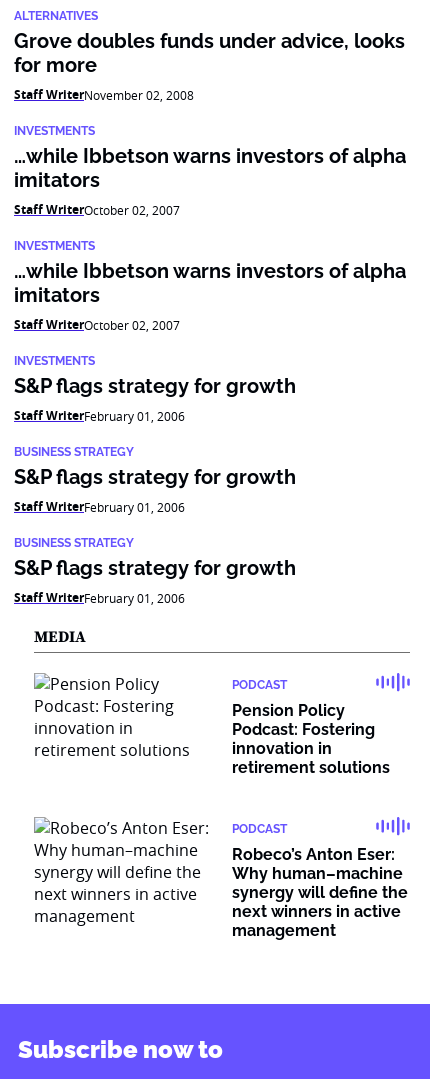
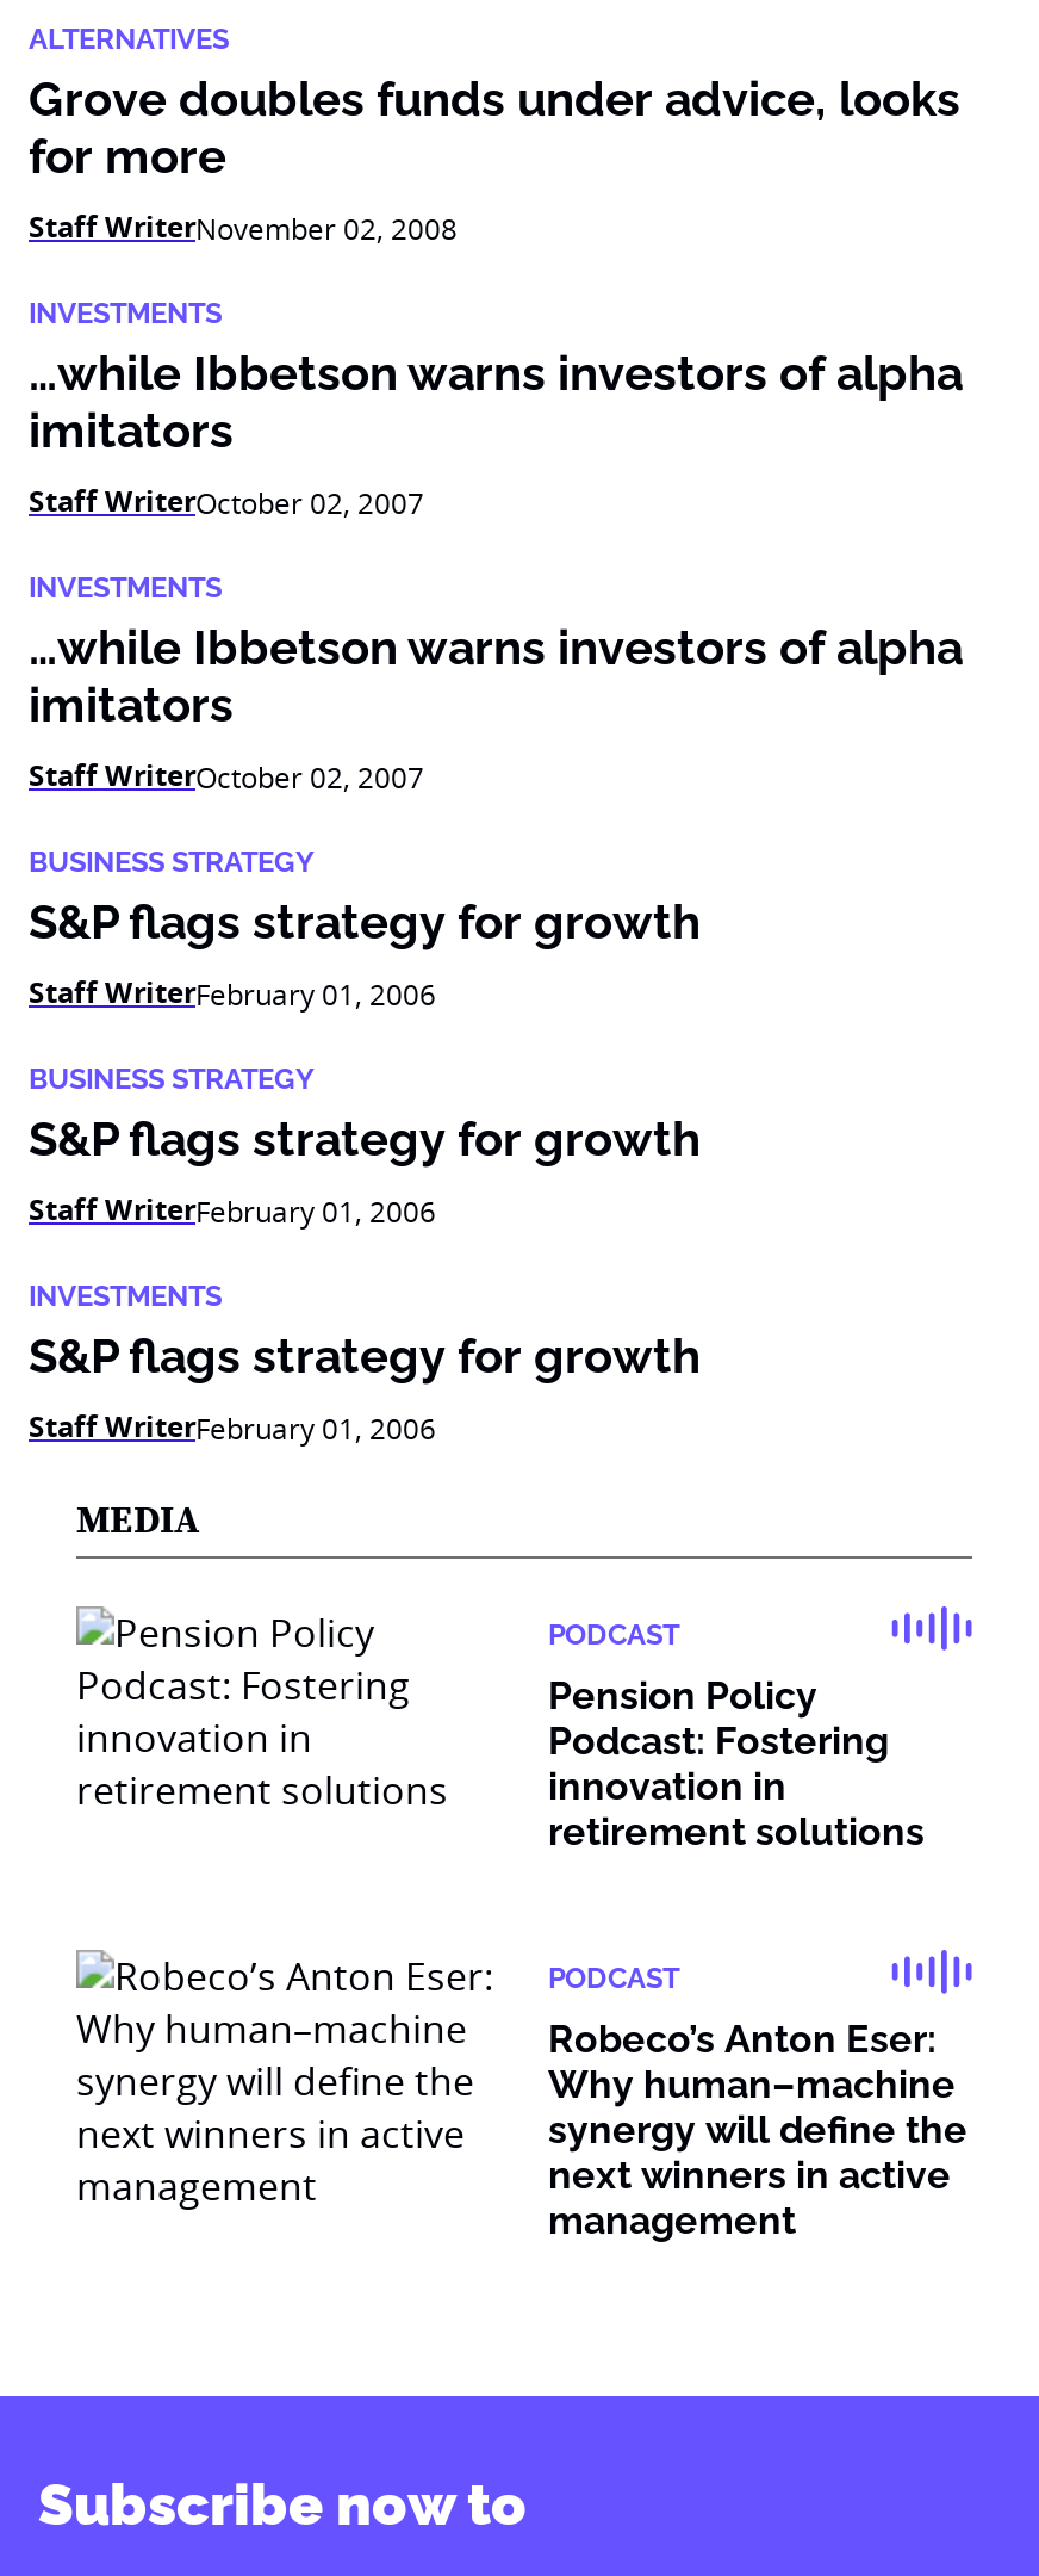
- INVESTMENTS
+ BUSINESS STRATEGY

- BUSINESS STRATEGY
+ INVESTMENTS
